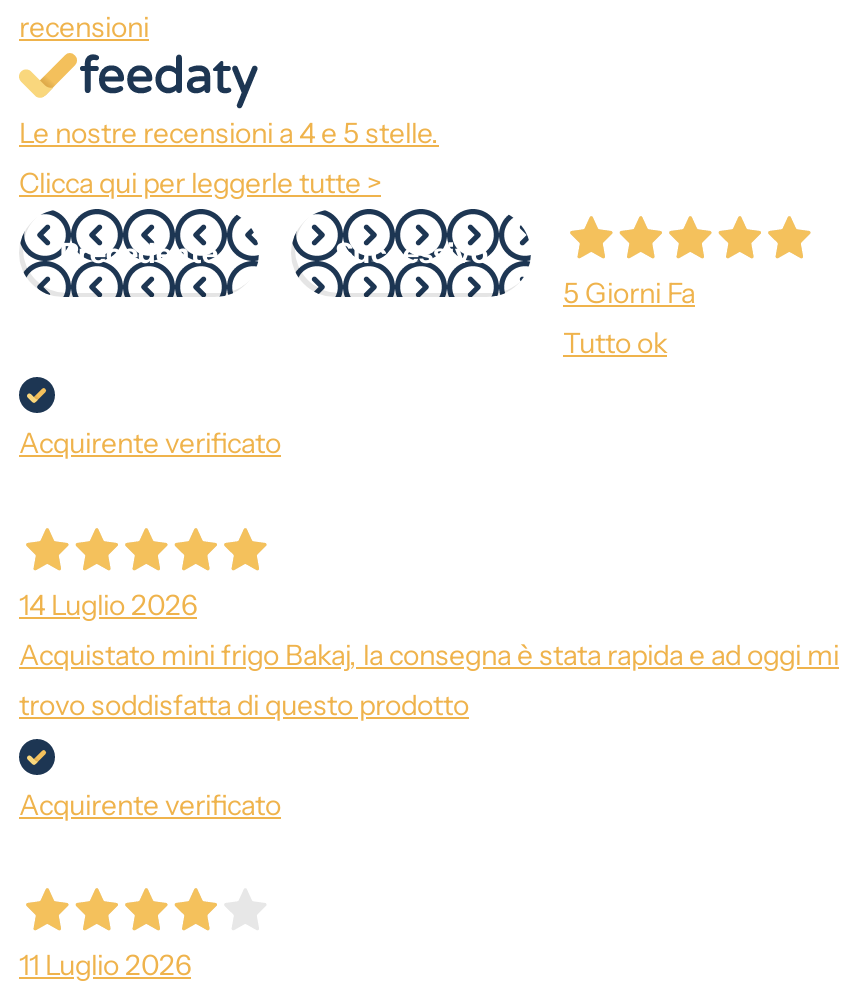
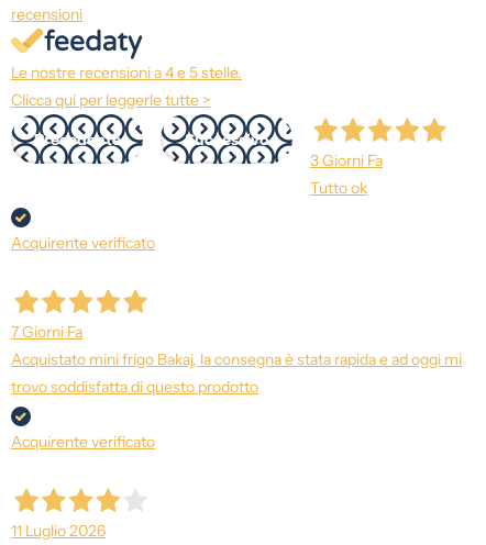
- 5 Giorni Fa
+ 3 Giorni Fa

- 14 Luglio 2026
+ 7 Giorni Fa
